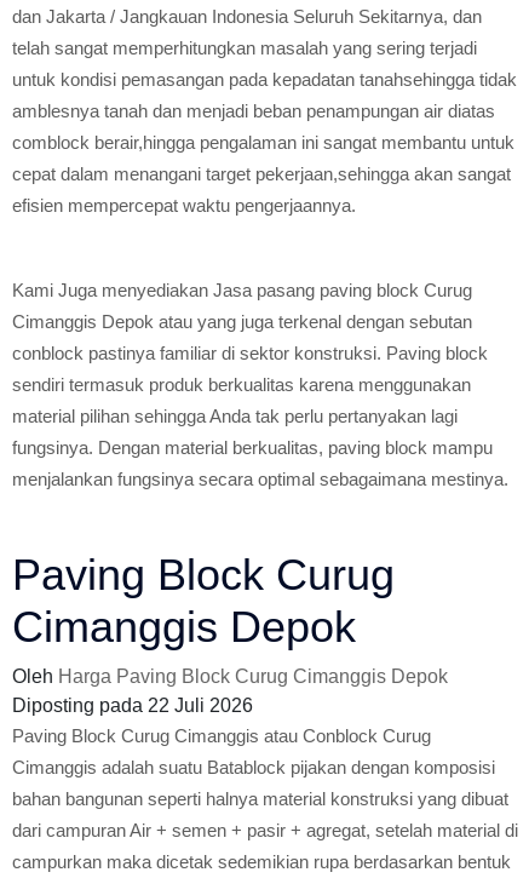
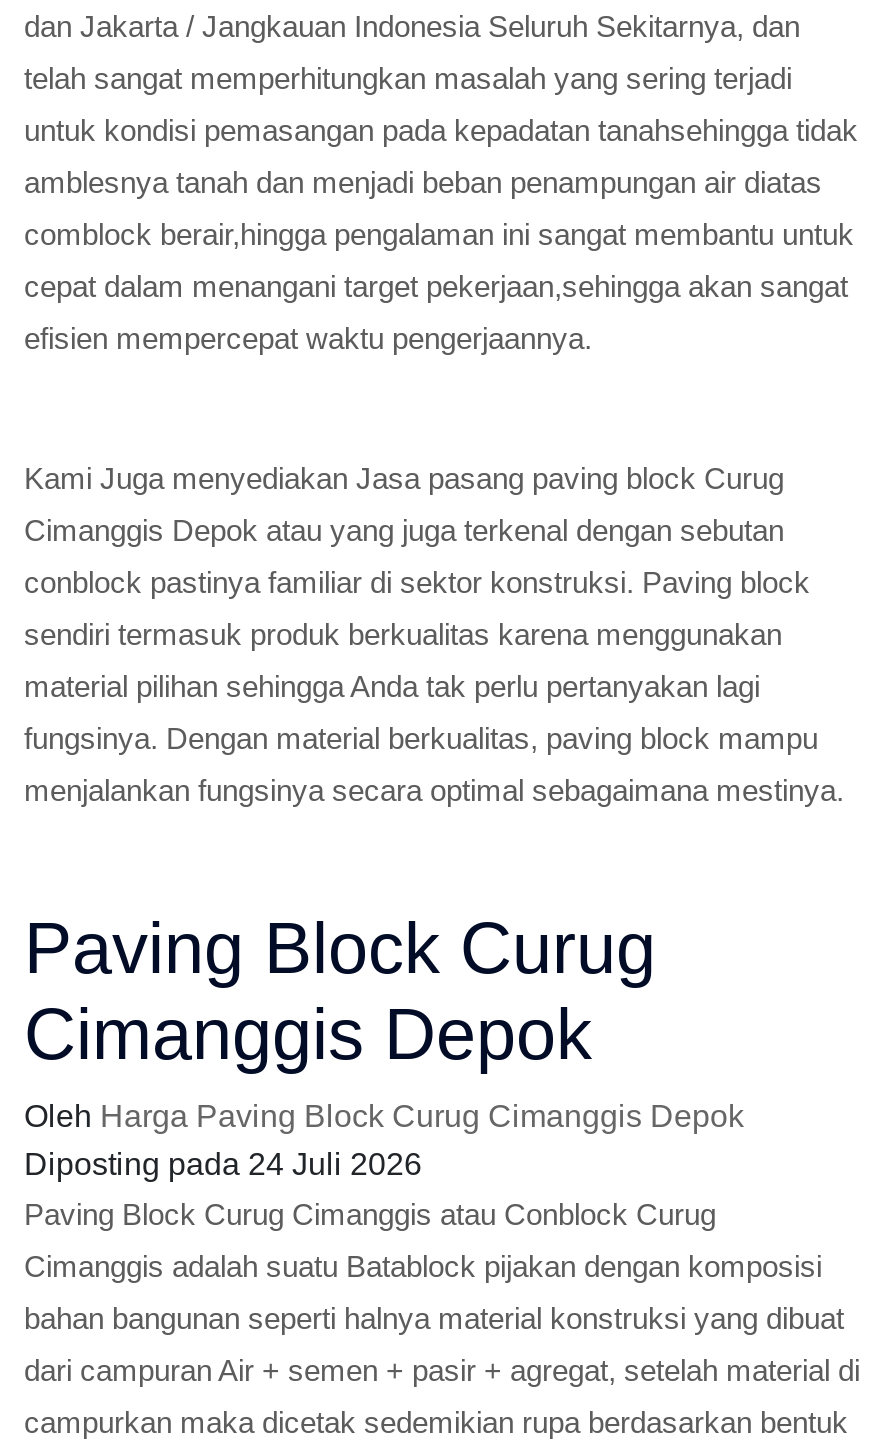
- Diposting pada 22 Juli 2026
+ Diposting pada 24 Juli 2026
